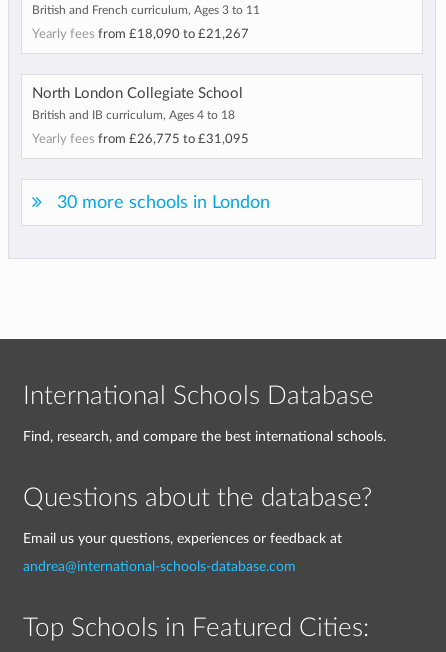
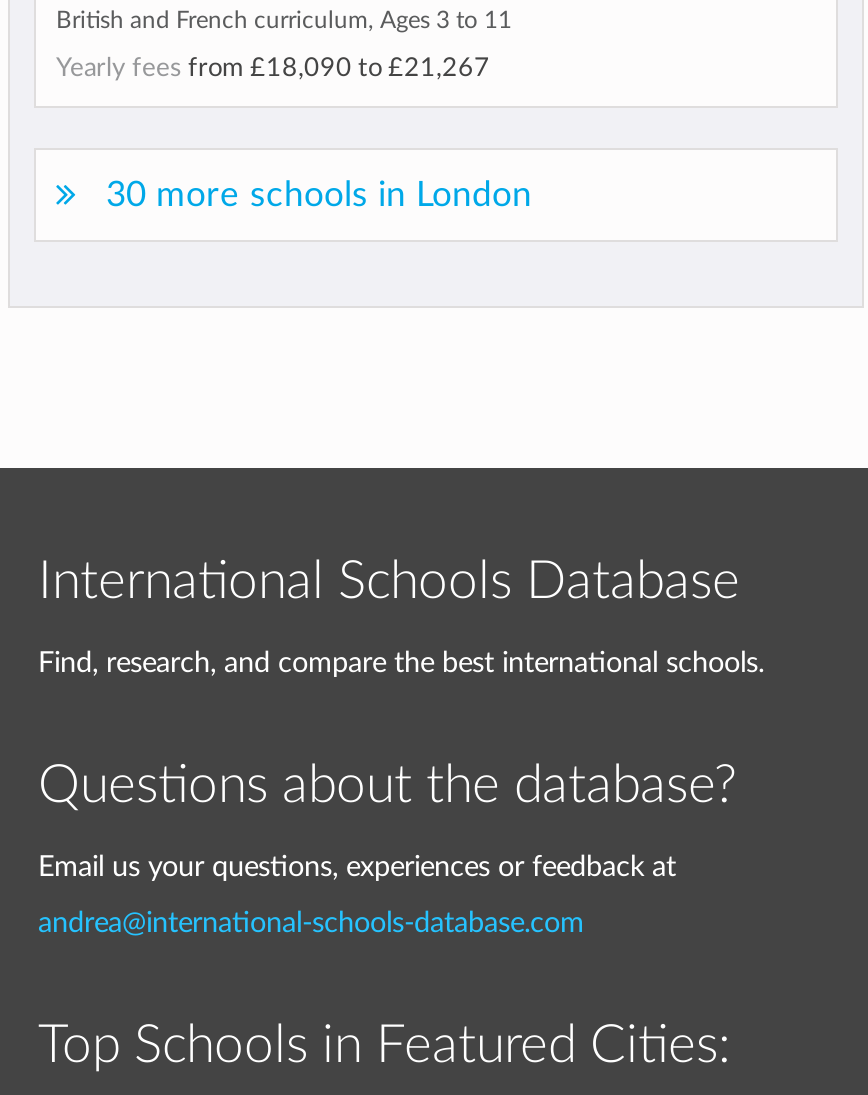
- North London Collegiate School
- British and IB curriculum, Ages 4 to 18
- Yearly fees from £26,775 to £31,095
